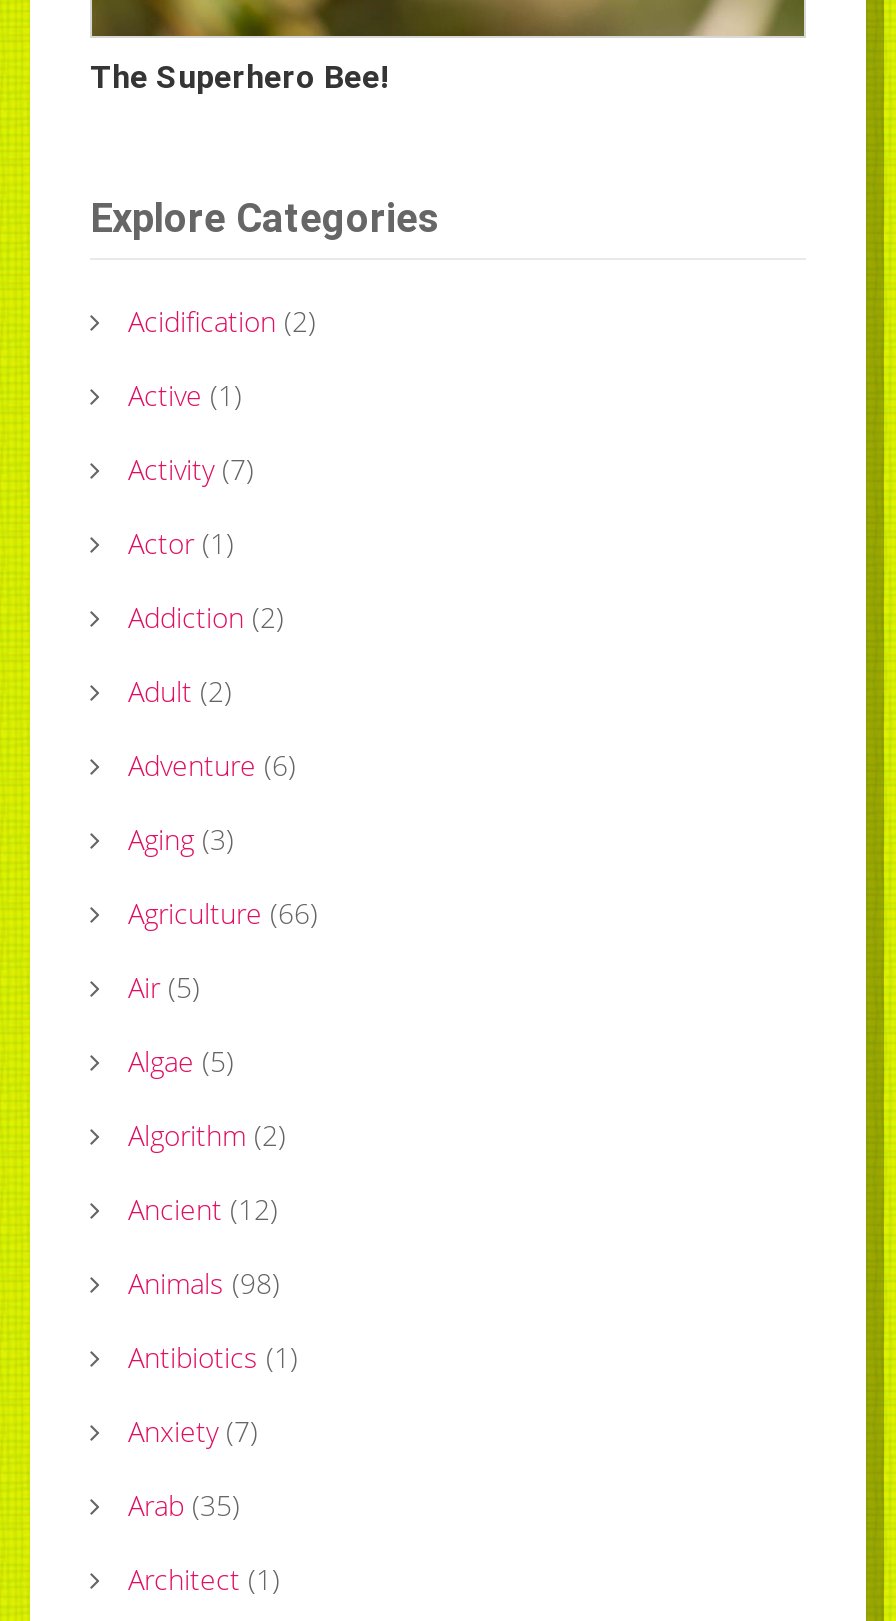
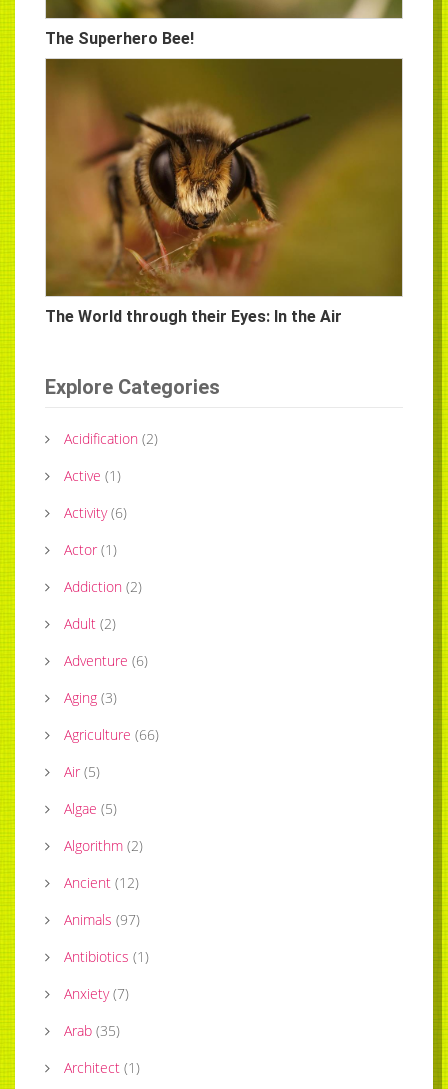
+ [image]
+ The World through their Eyes: In the Air

- Activity (7)
+ Activity (6)

- Animals (98)
+ Animals (97)
